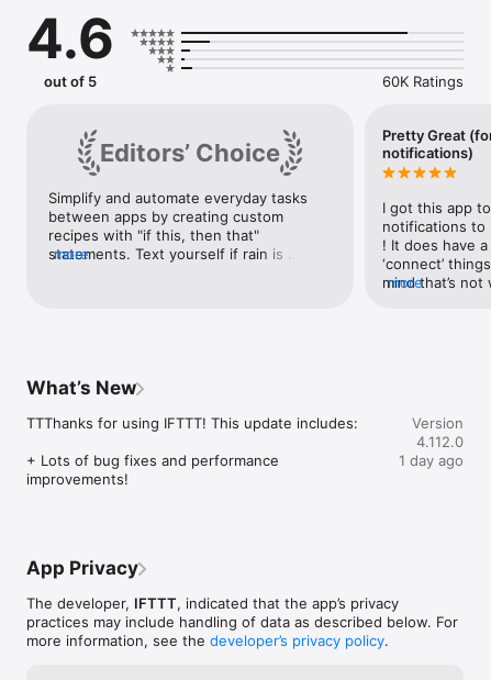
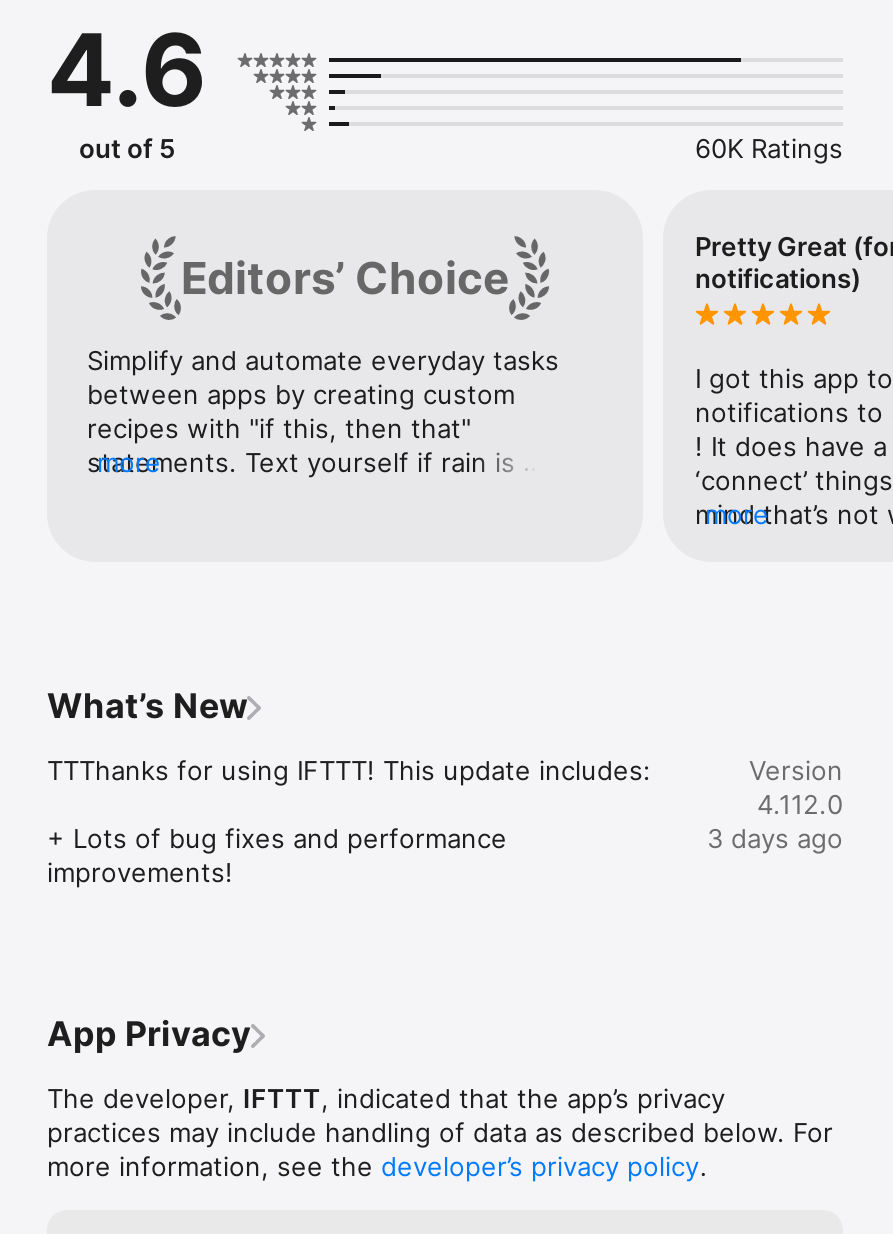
- 1 day ago
+ 3 days ago
